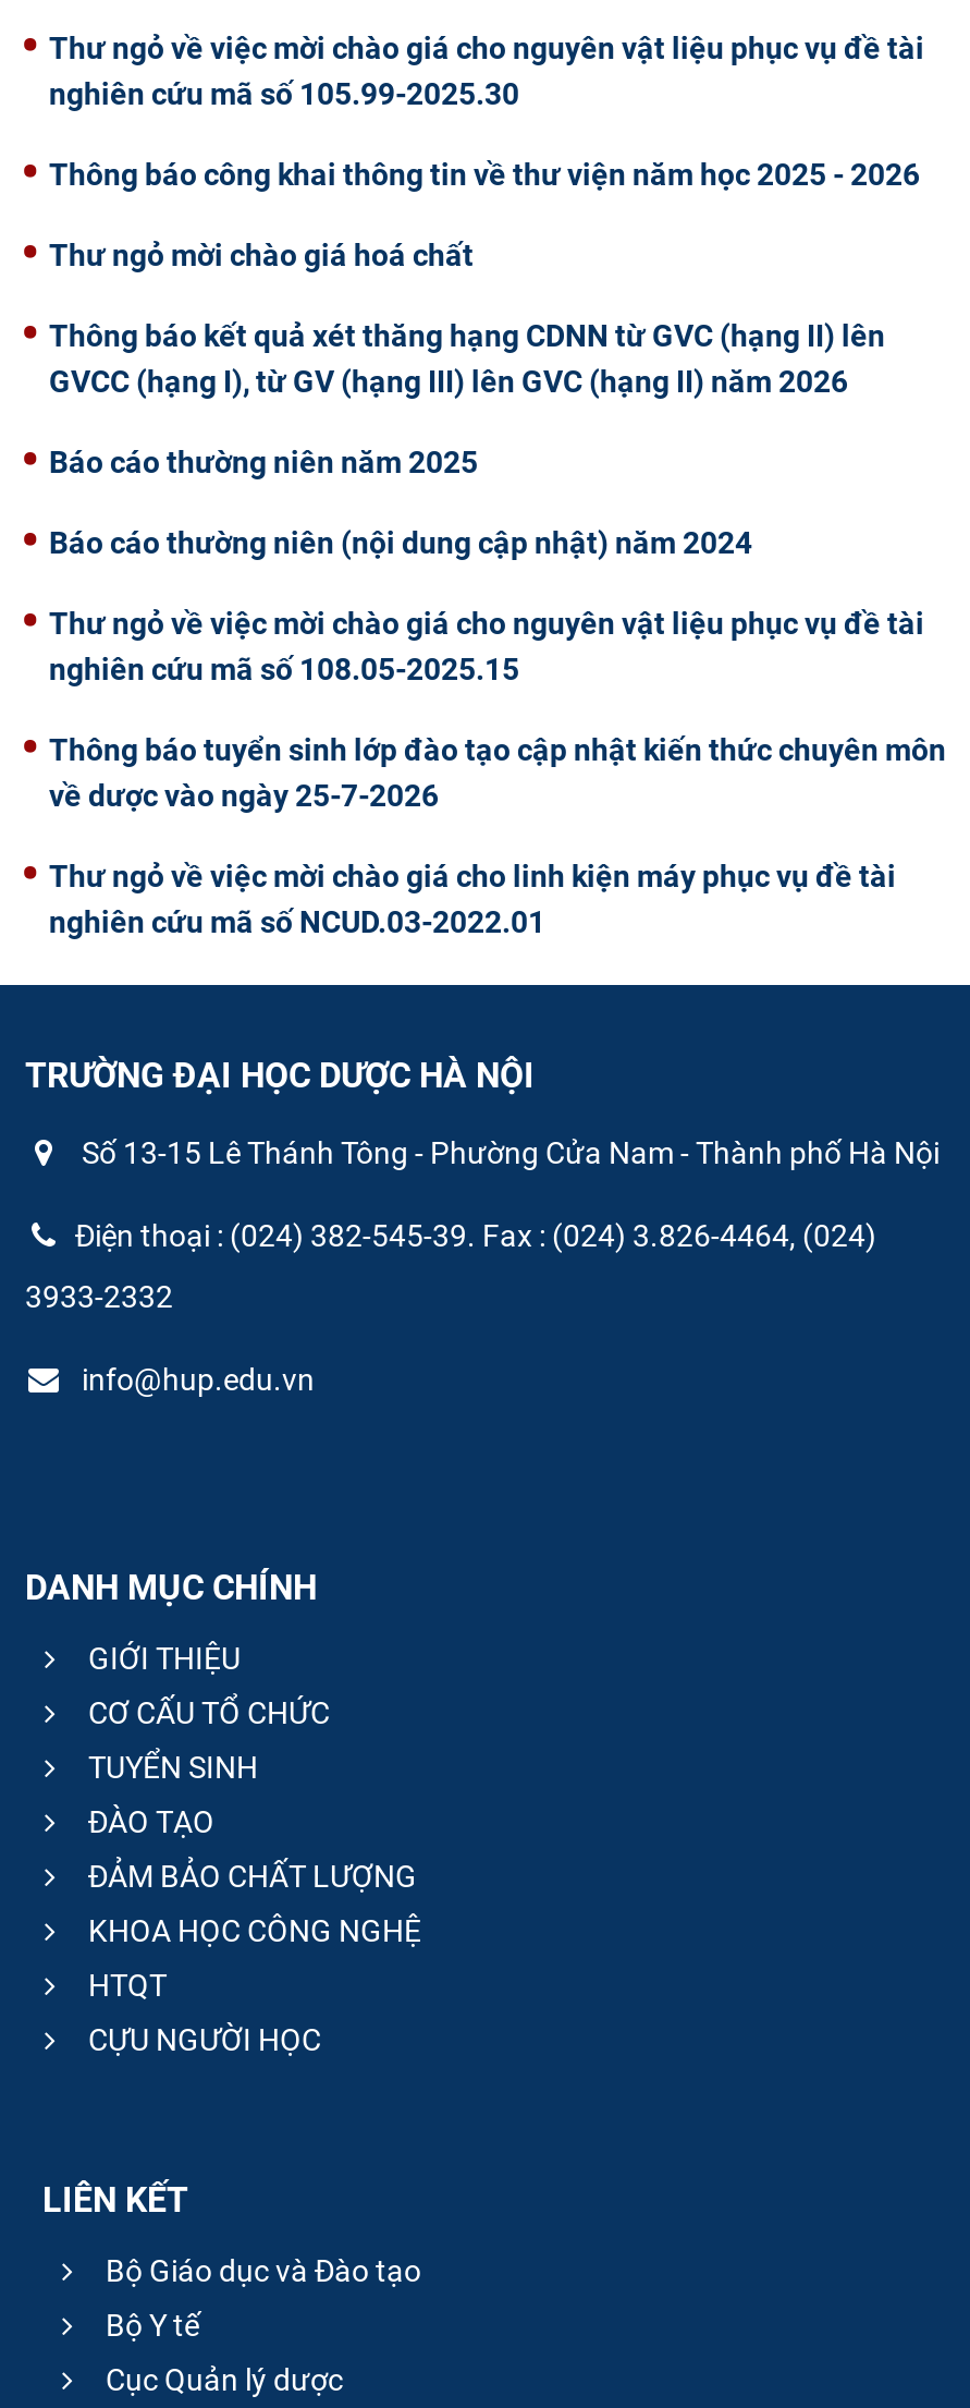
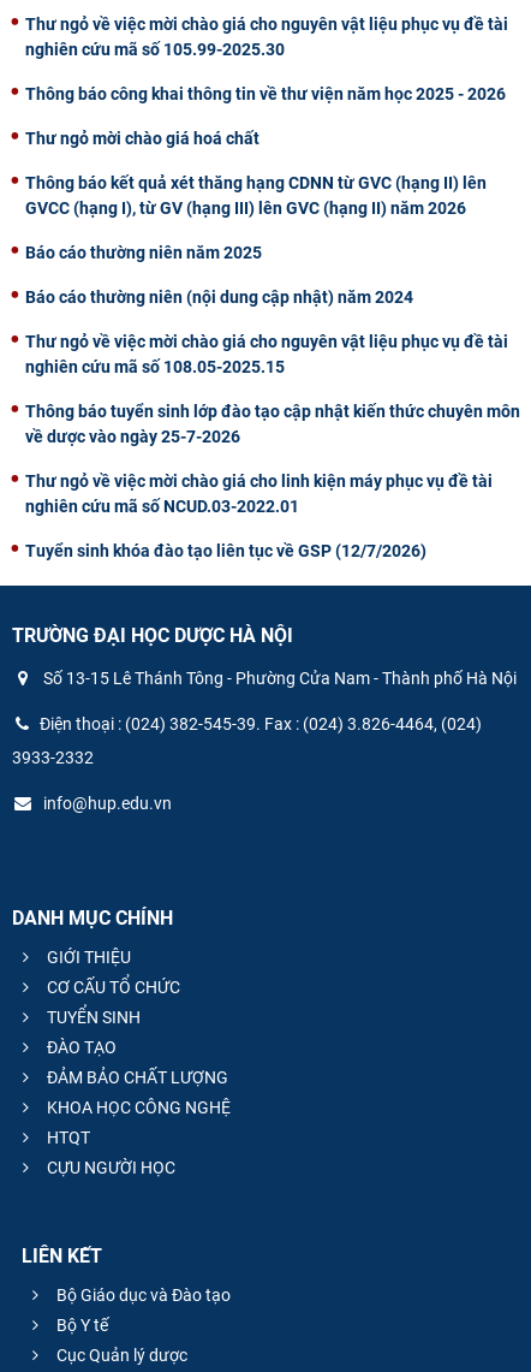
+ Tuyển sinh khóa đào tạo liên tục về GSP (12/7/2026)
